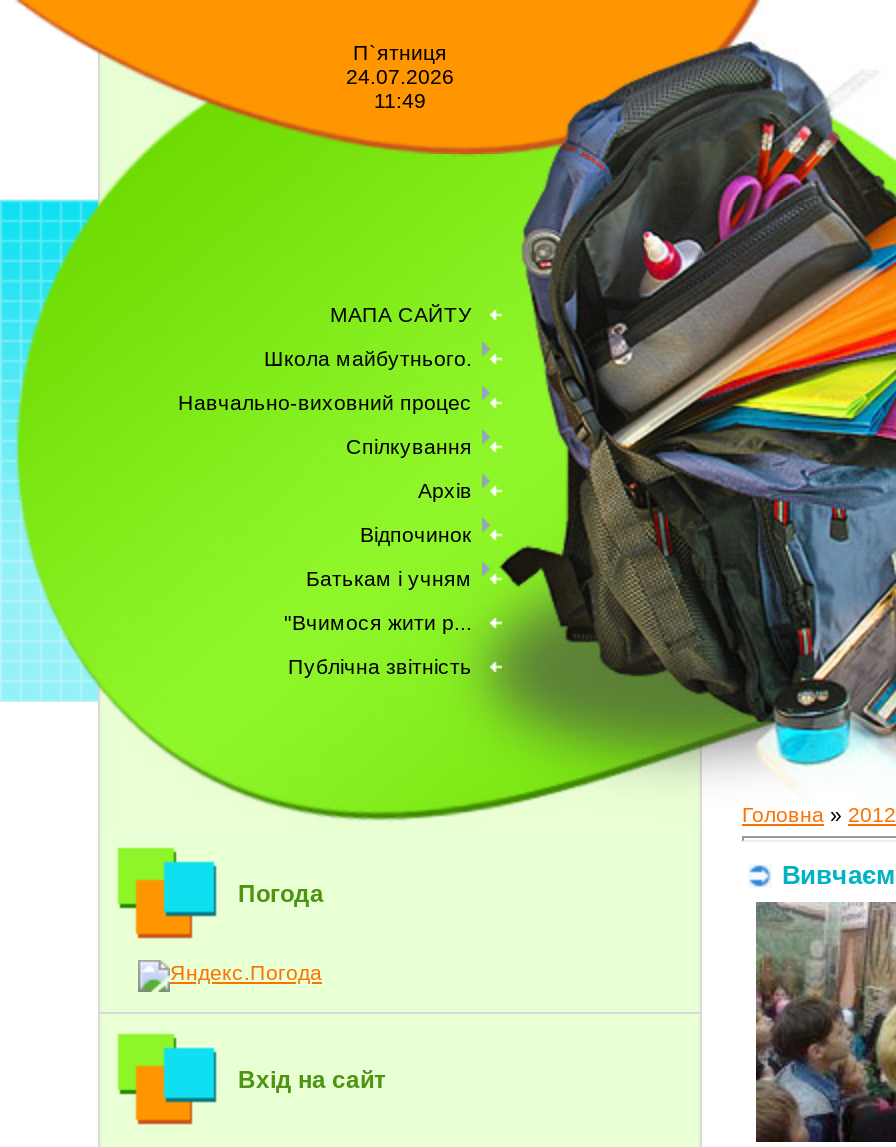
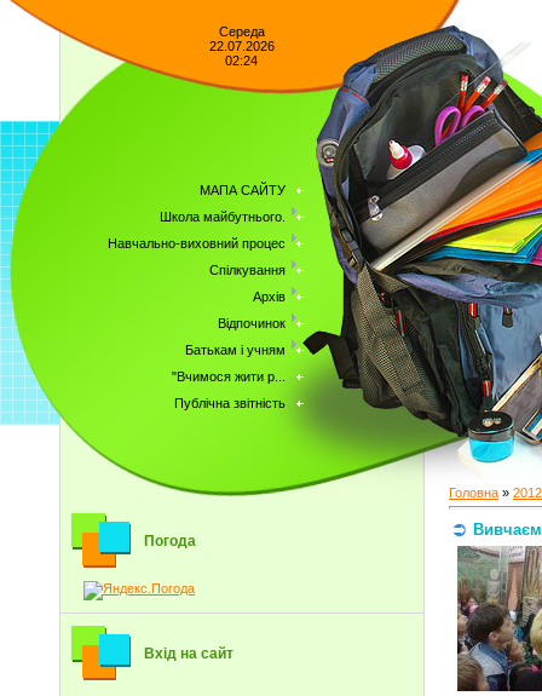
- П`ятниця
- 24.07.2026
- 11:49
+ Середа
+ 22.07.2026
+ 02:24
